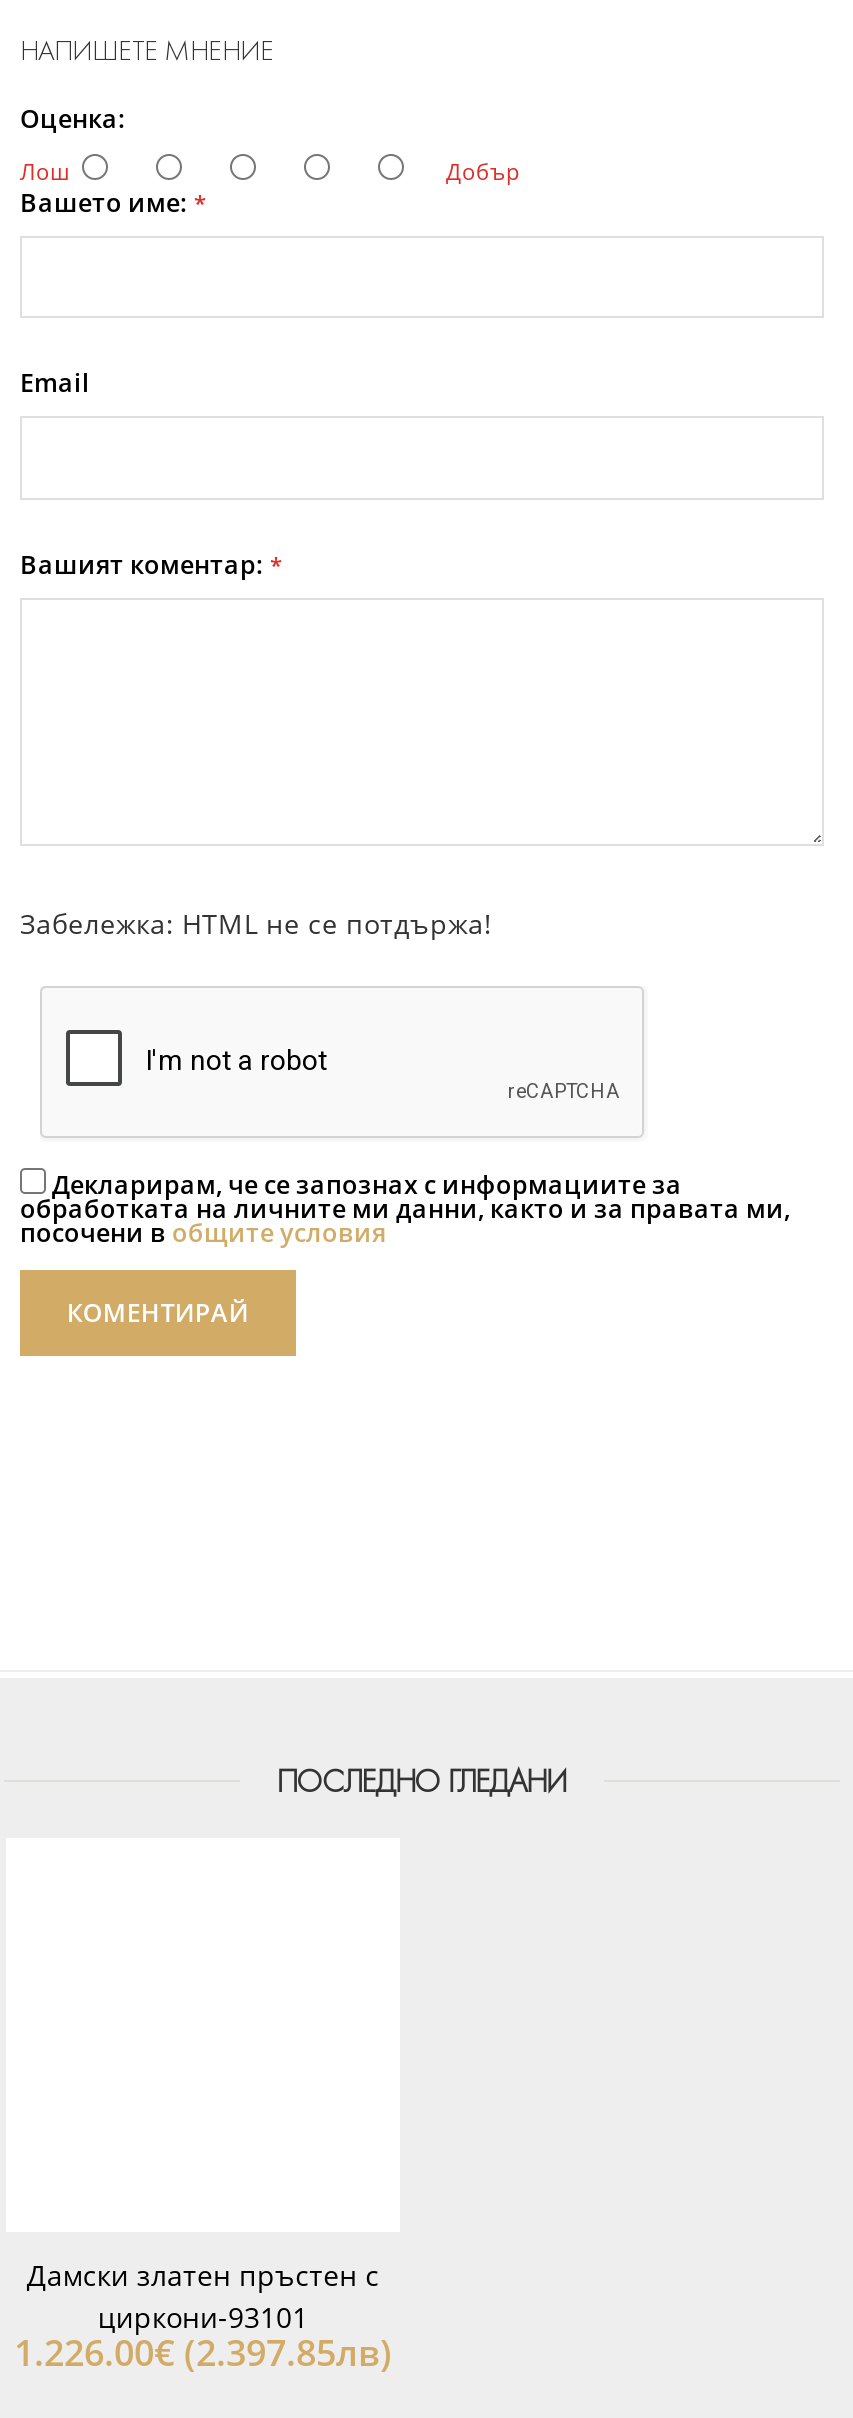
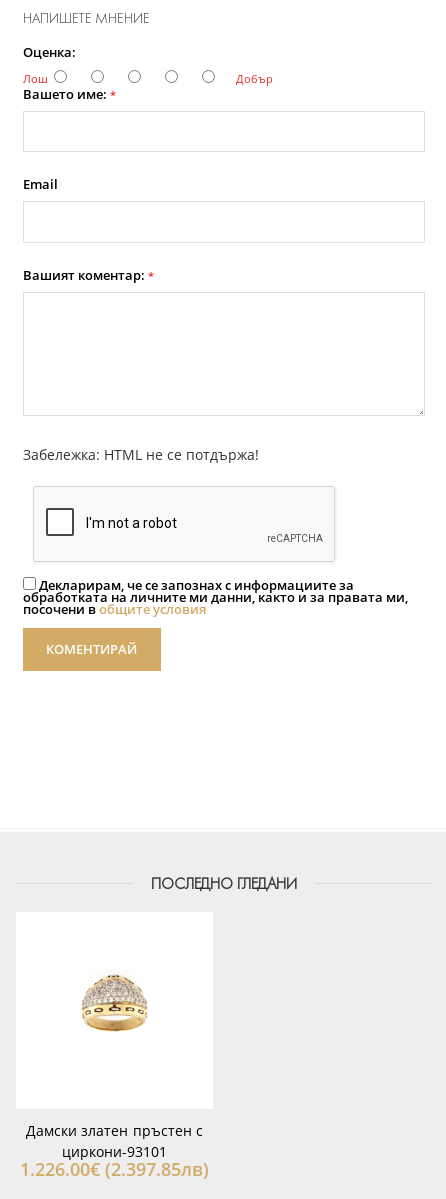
+ [image]
